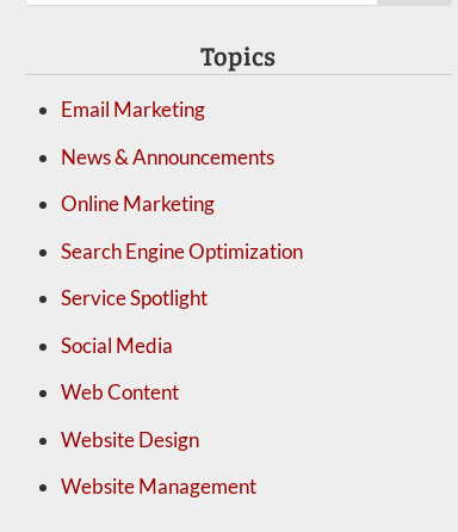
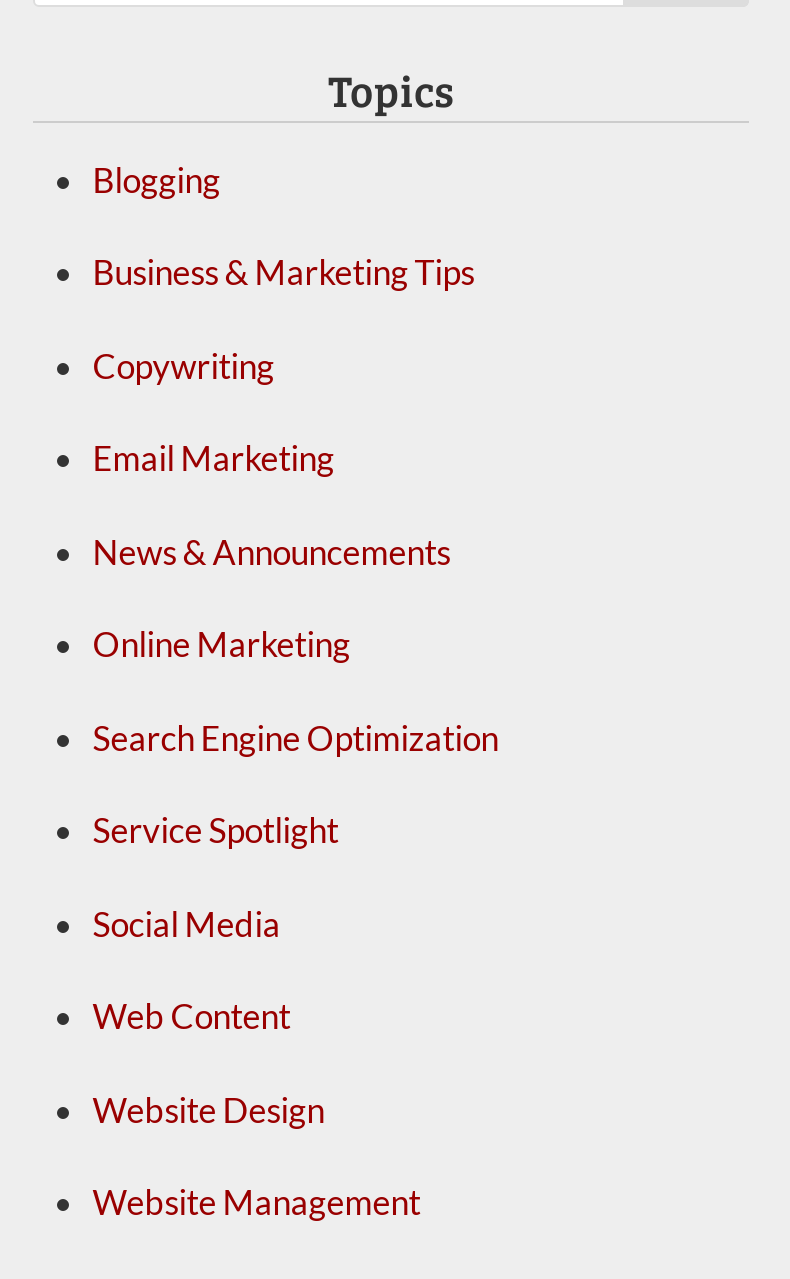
+ Blogging
+ Business & Marketing Tips
+ Copywriting
